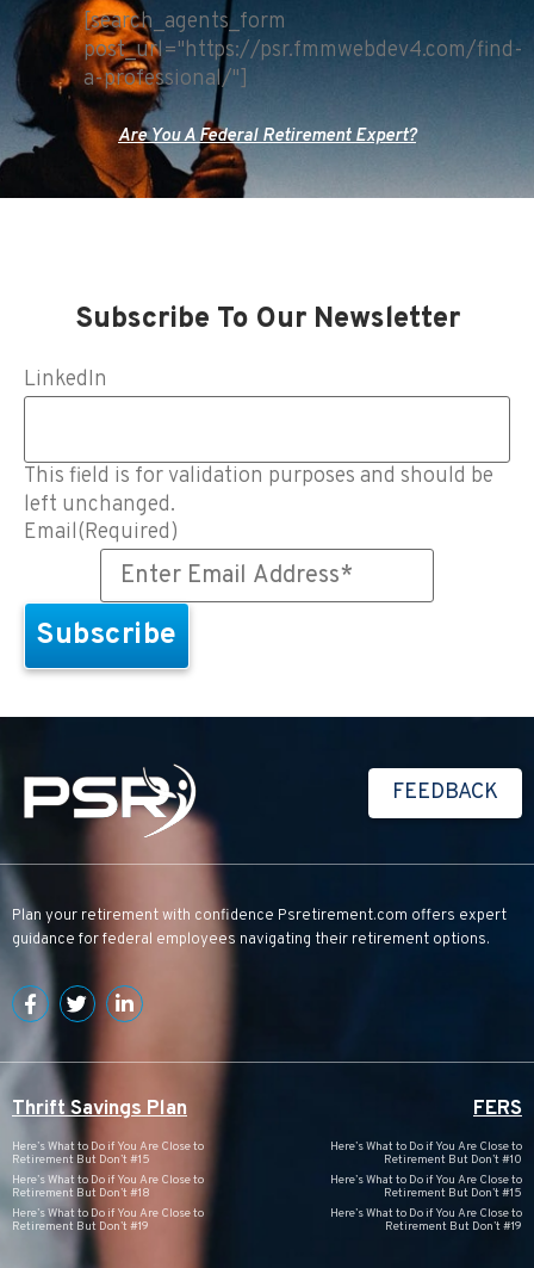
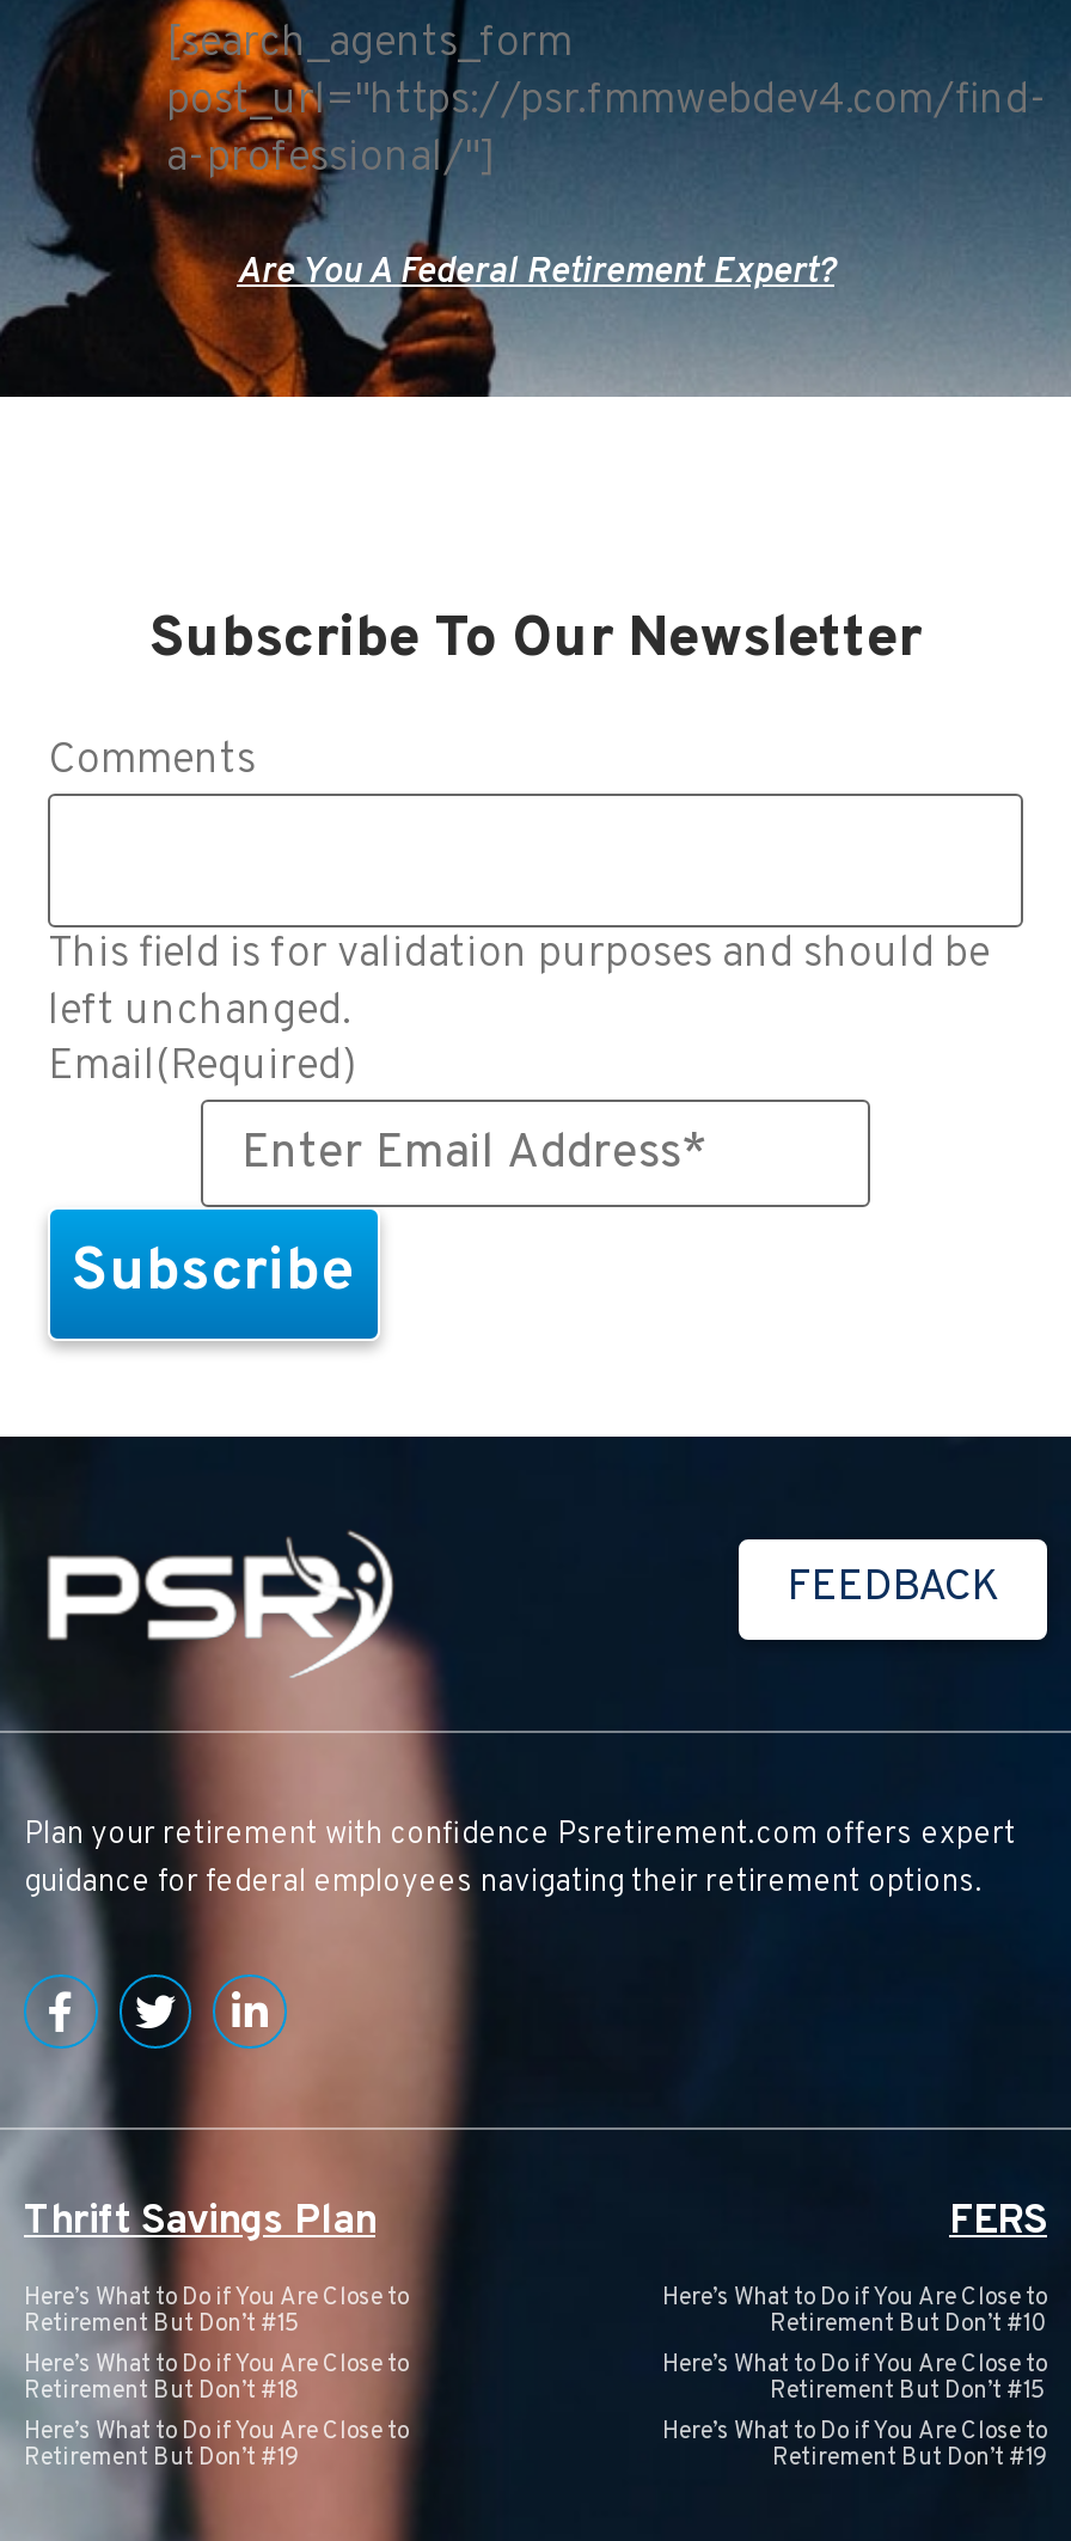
- LinkedIn
+ Comments
